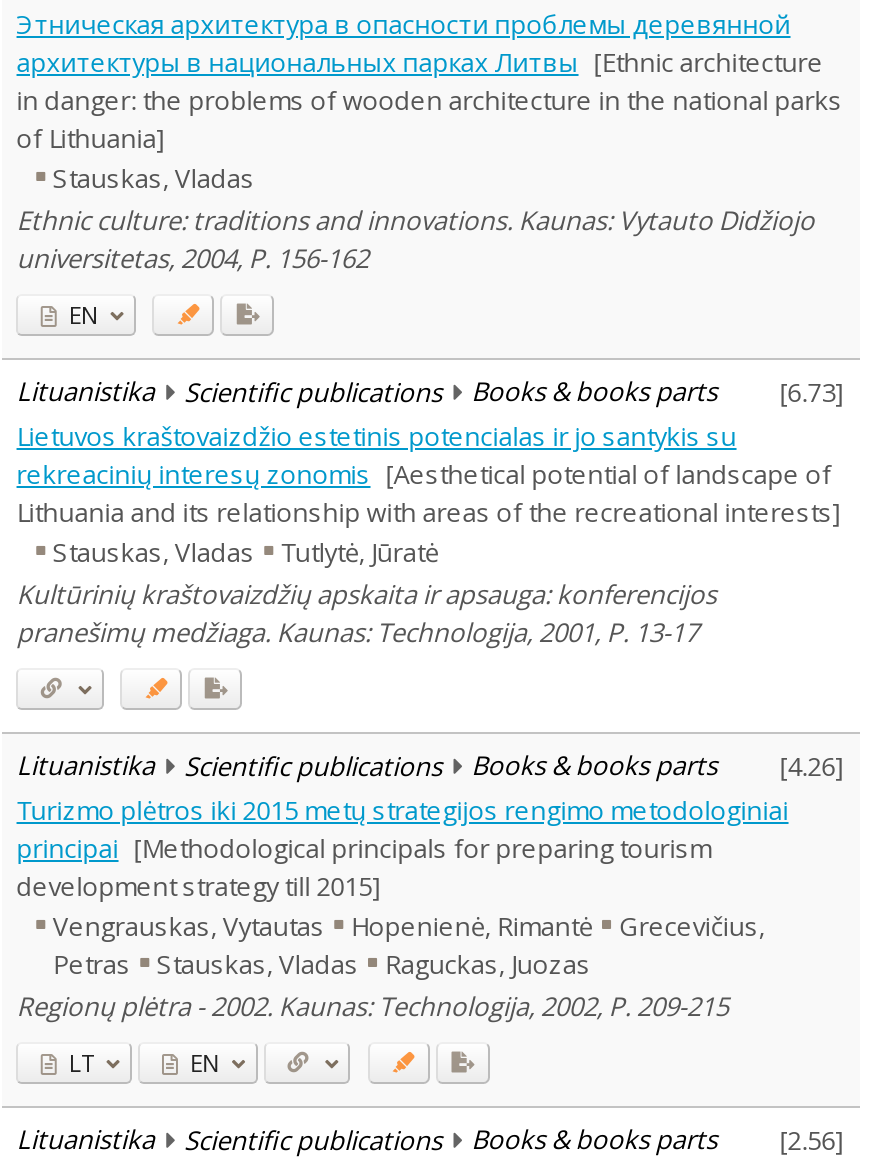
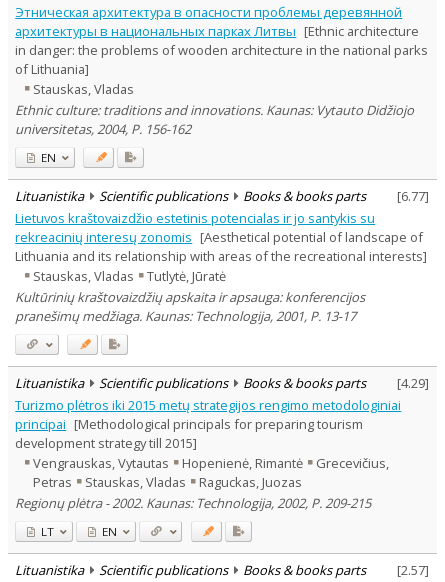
- Lituanistika Scientific publications Books & books parts [6.73]
+ Lituanistika Scientific publications Books & books parts [6.77]

- Lituanistika Scientific publications Books & books parts [4.26]
+ Lituanistika Scientific publications Books & books parts [4.29]

- Lituanistika Scientific publications Books & books parts [2.56]
+ Lituanistika Scientific publications Books & books parts [2.57]
